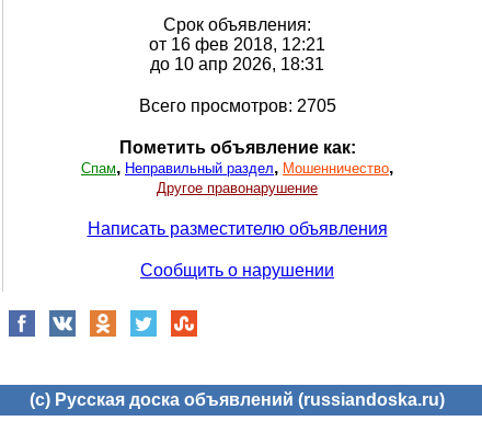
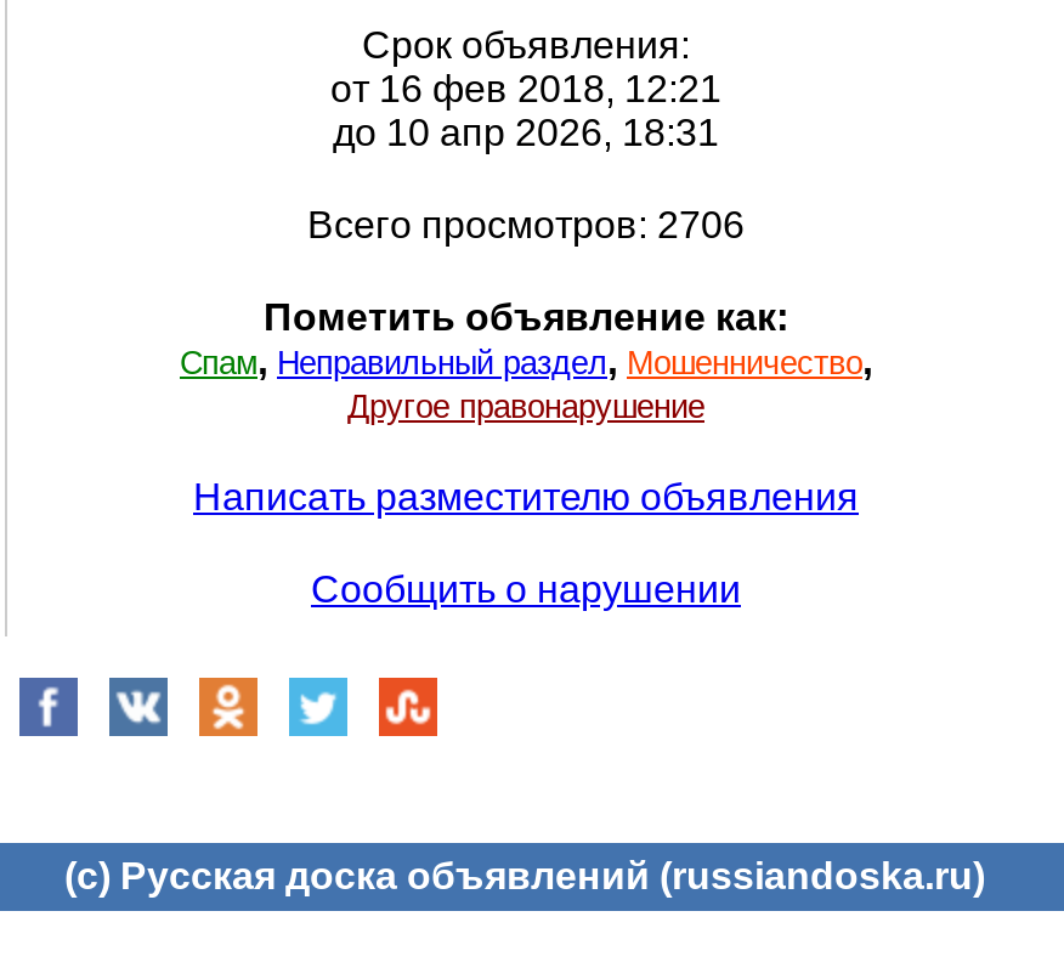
- Всего просмотров: 2705
+ Всего просмотров: 2706
